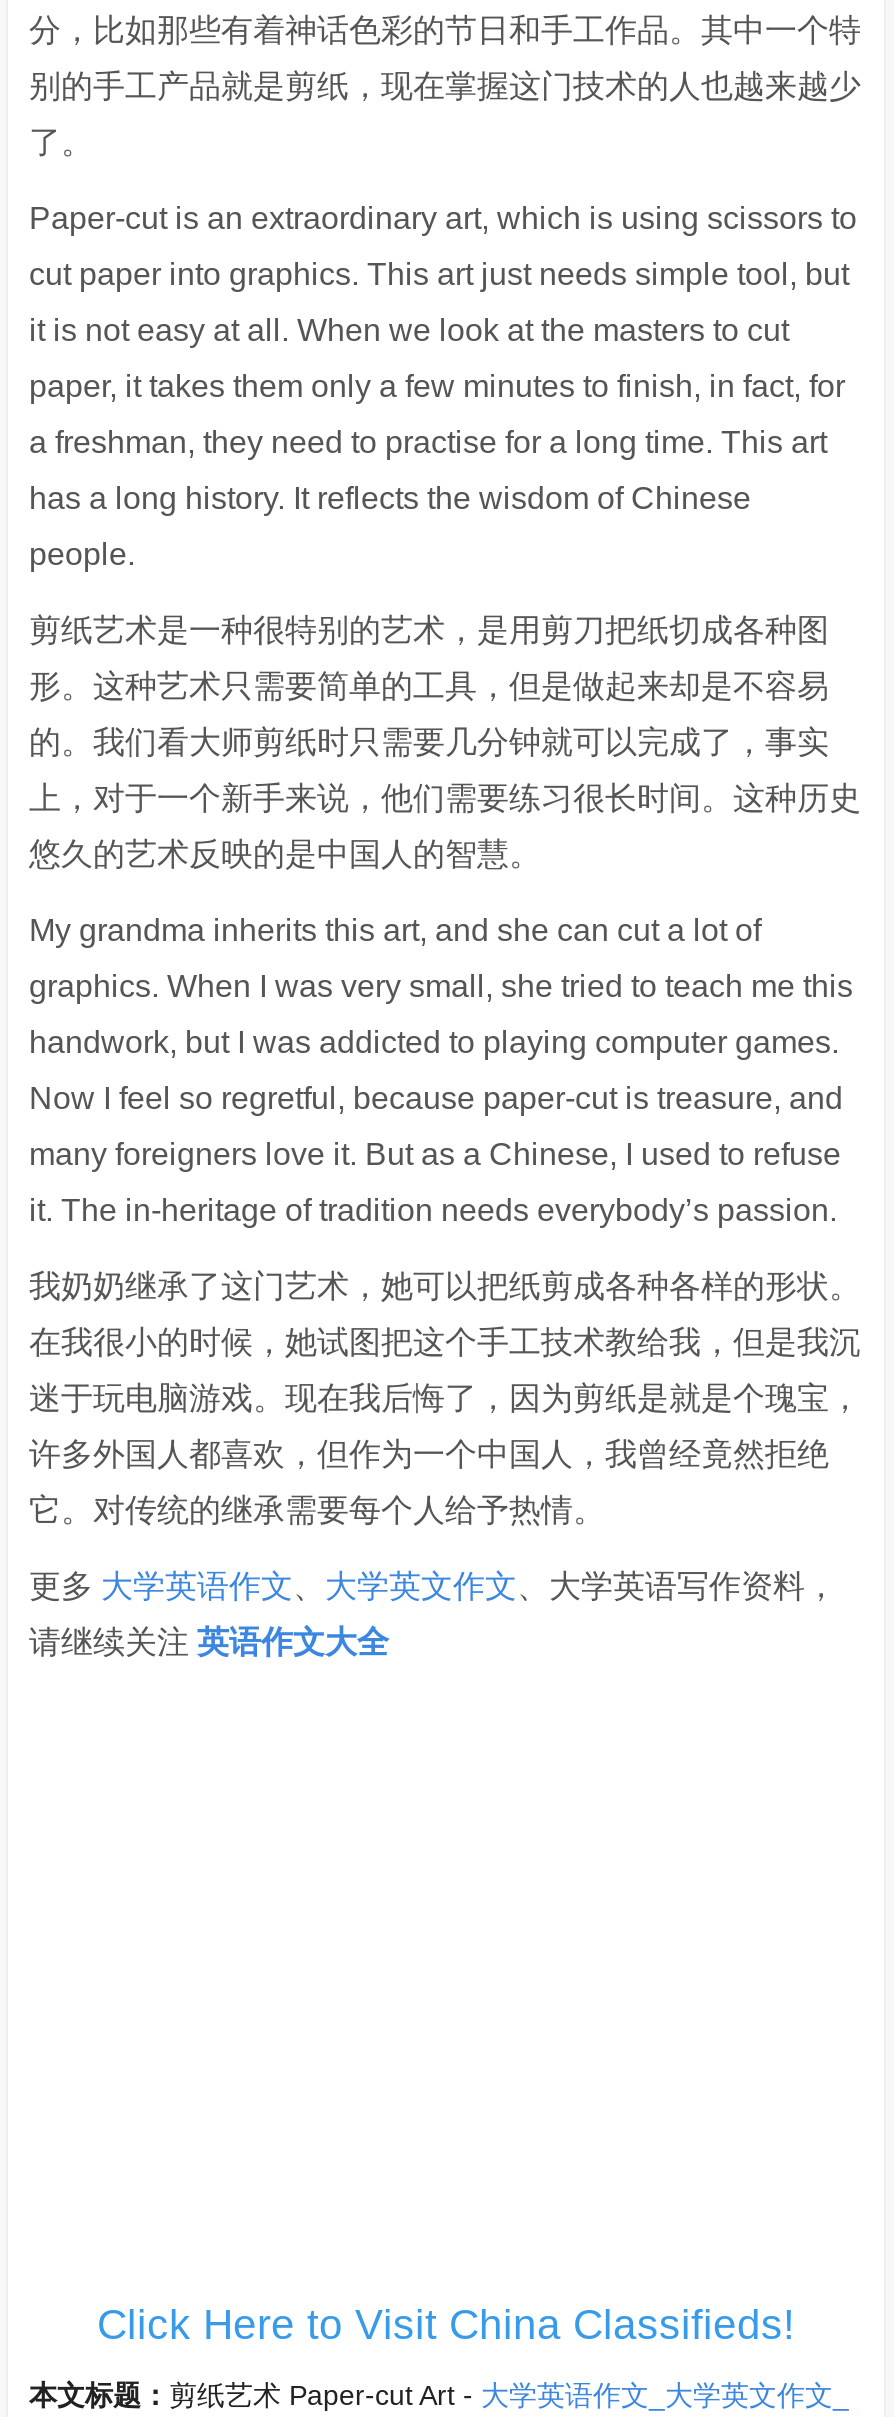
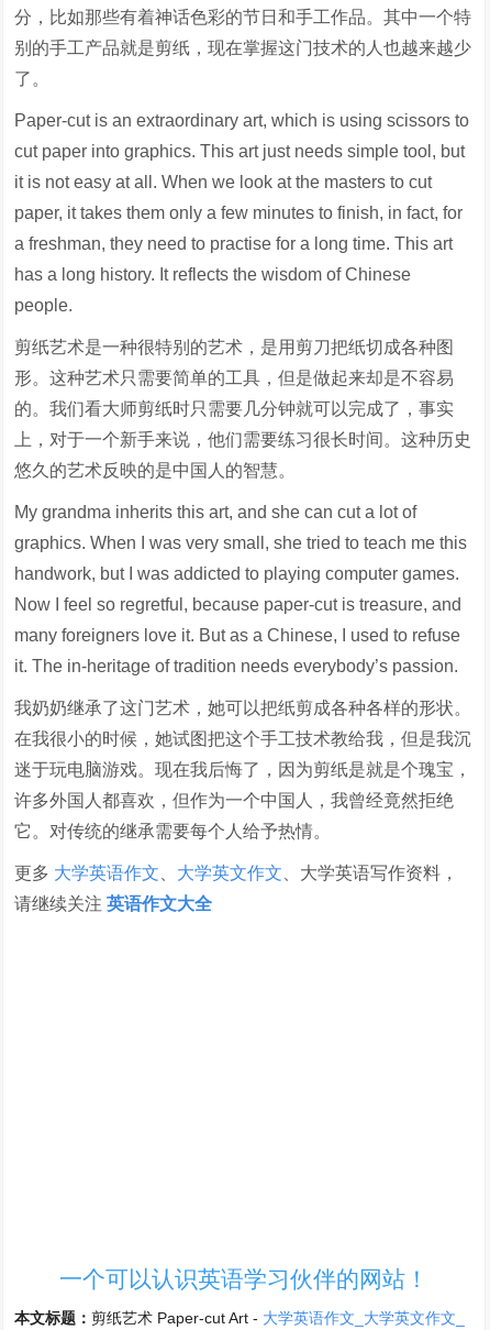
- Click Here to Visit China Classifieds!
+ 一个可以认识英语学习伙伴的网站！
